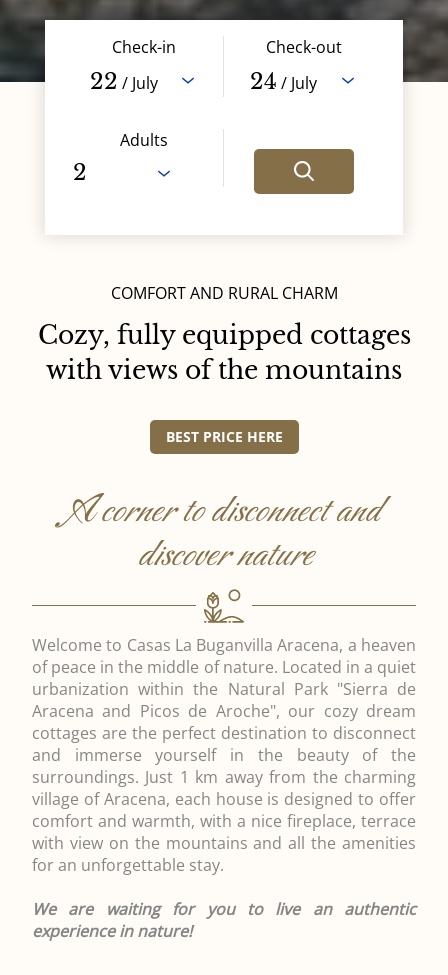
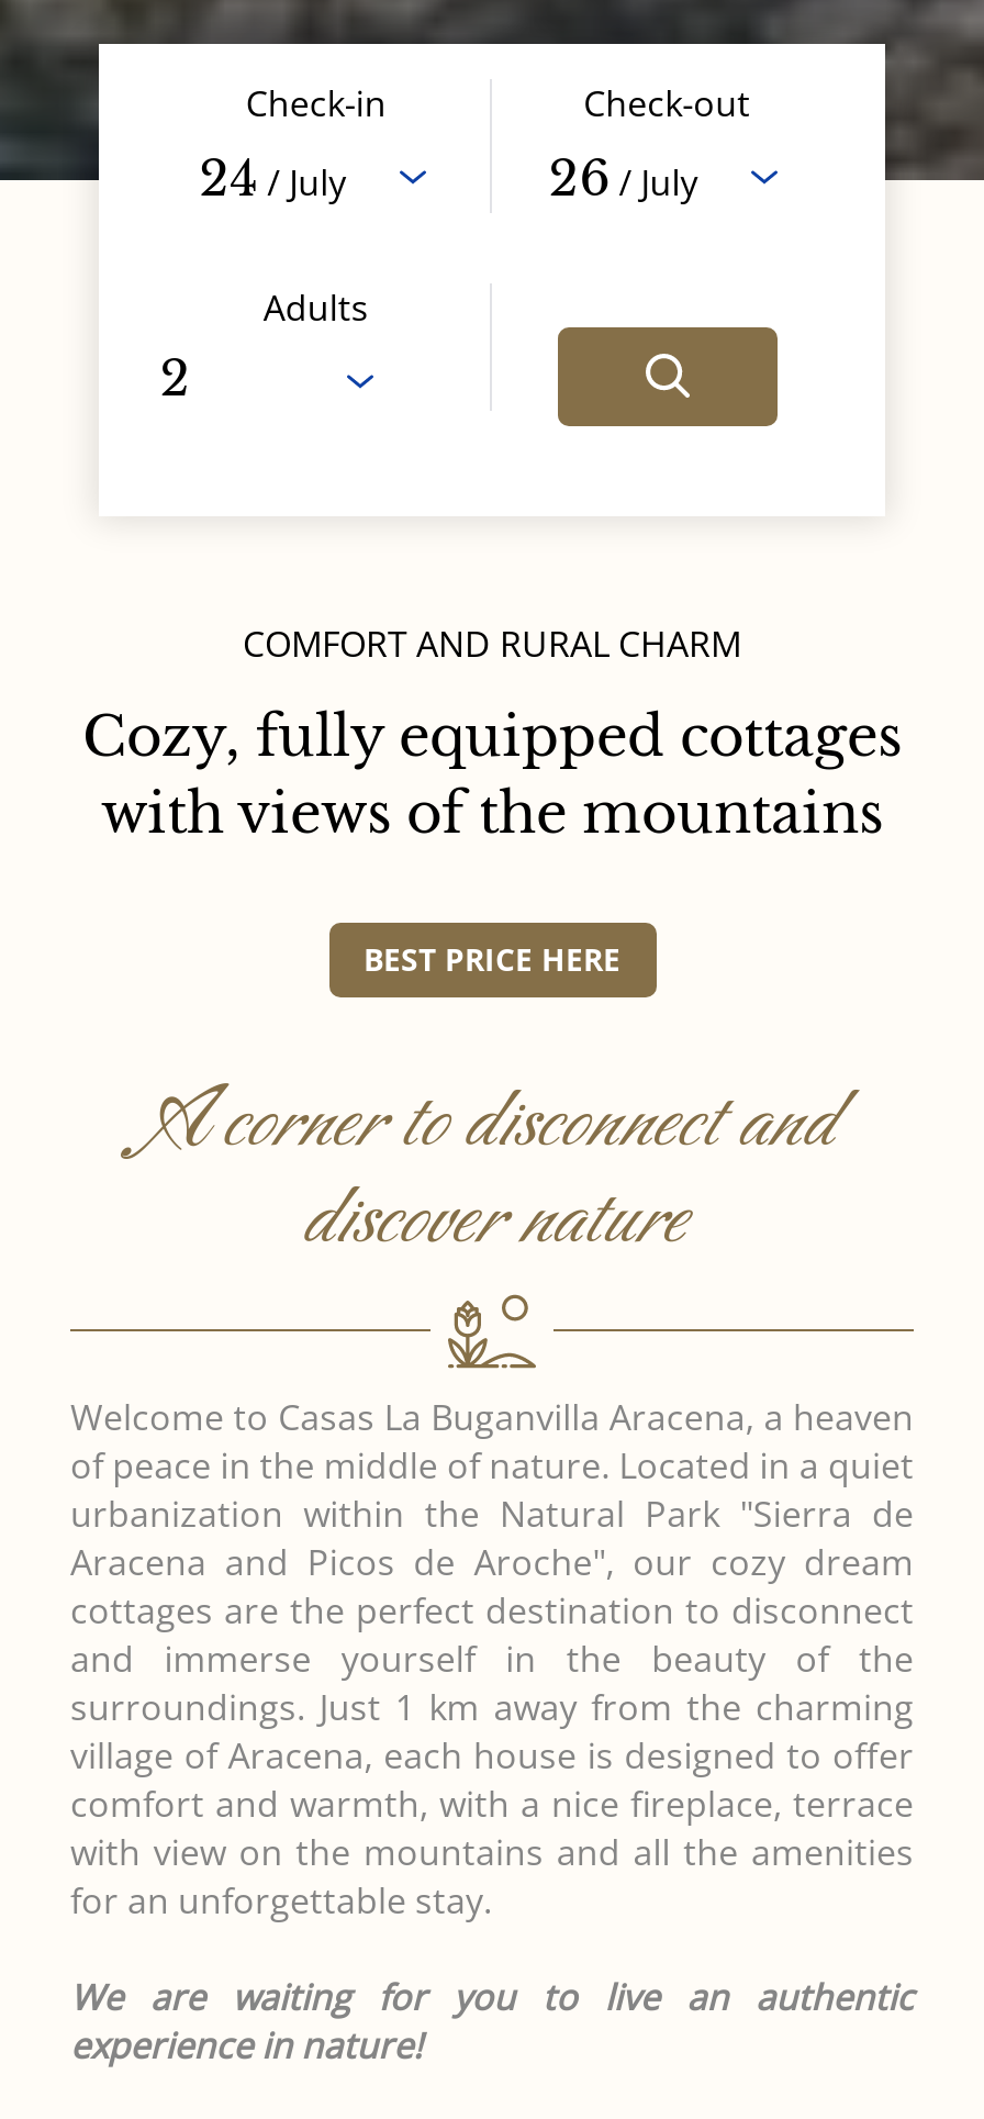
- 22 / July
+ 24 / July

- 24 / July
+ 26 / July
